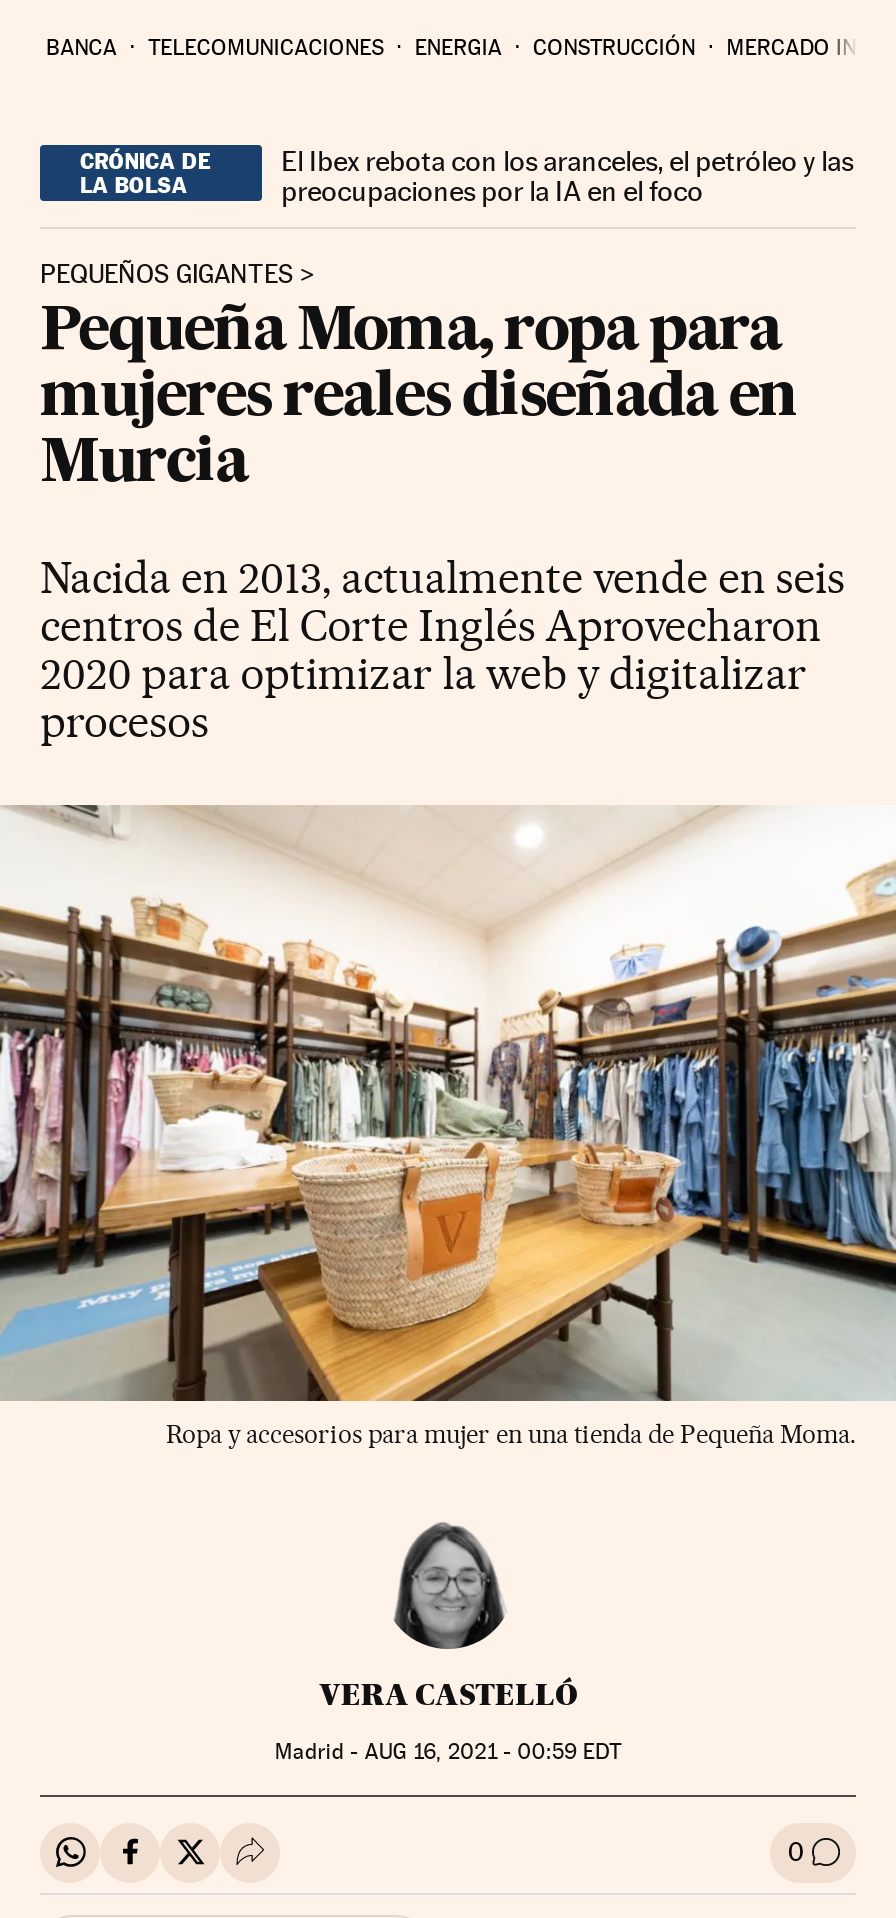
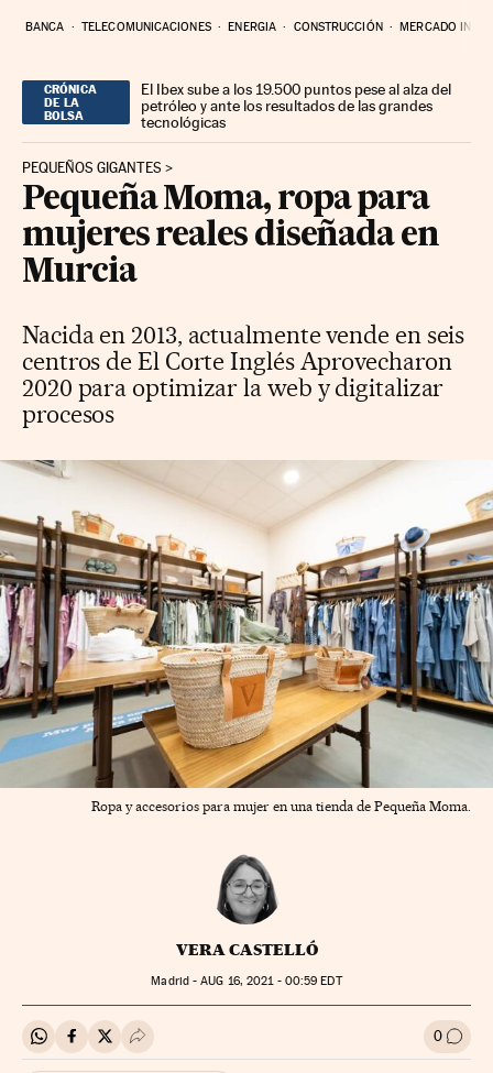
- El Ibex rebota con los aranceles, el petróleo y las
- preocupaciones por la IA en el foco
+ El Ibex sube a los 19.500 puntos pese al alza del
+ petróleo y ante los resultados de las grandes
+ tecnológicas
